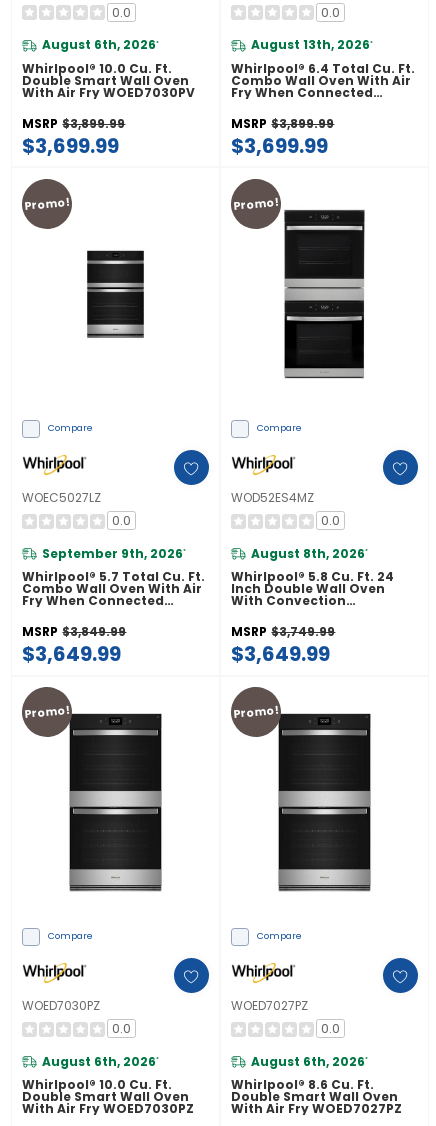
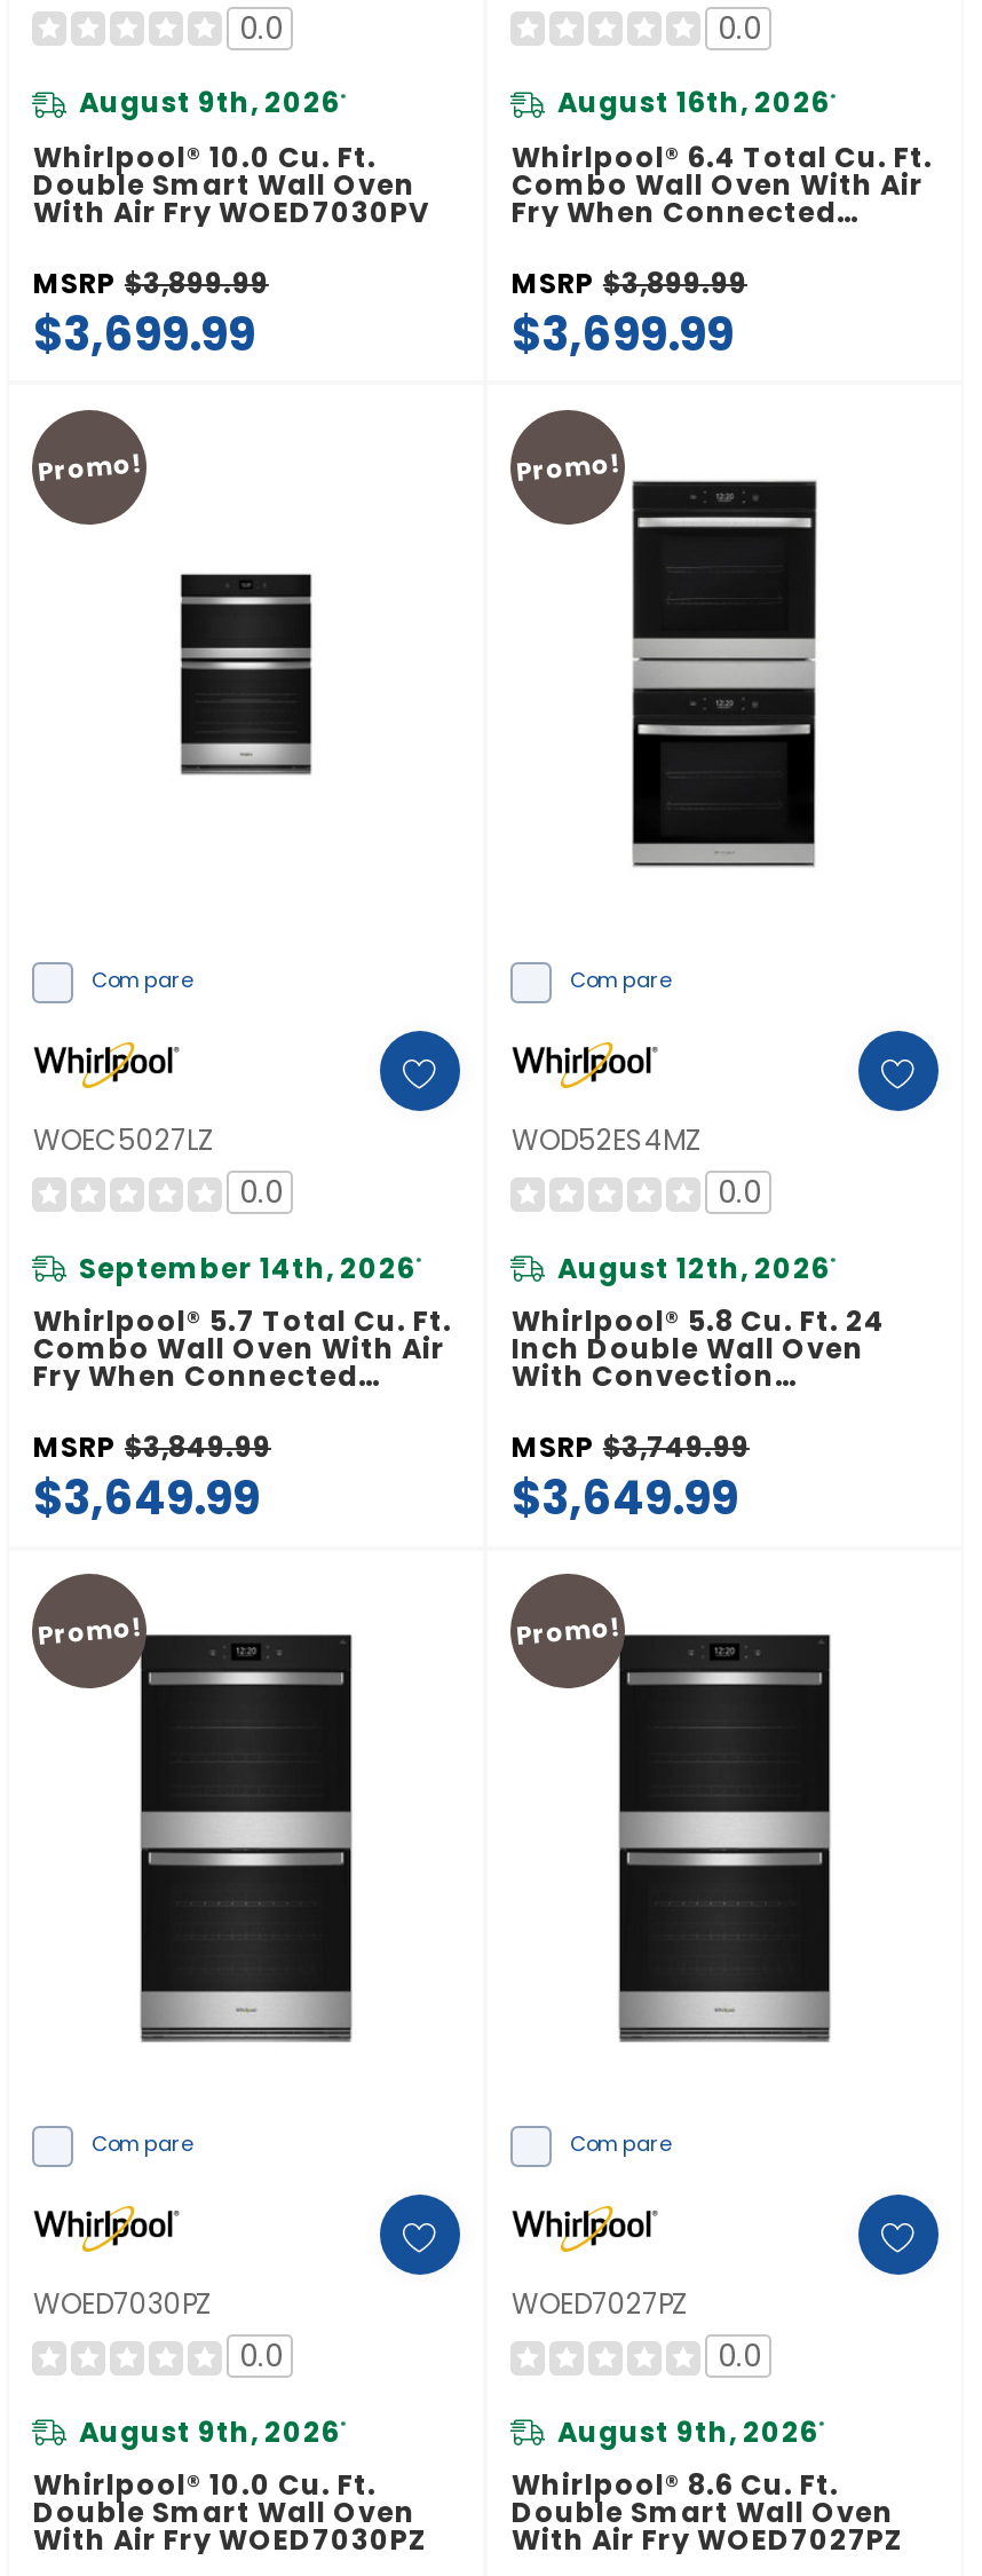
- August 6th, 2026*
+ August 9th, 2026*

- August 13th, 2026*
+ August 16th, 2026*

- September 9th, 2026*
+ September 14th, 2026*

- August 8th, 2026*
+ August 12th, 2026*

- August 6th, 2026*
+ August 9th, 2026*

- August 6th, 2026*
+ August 9th, 2026*
